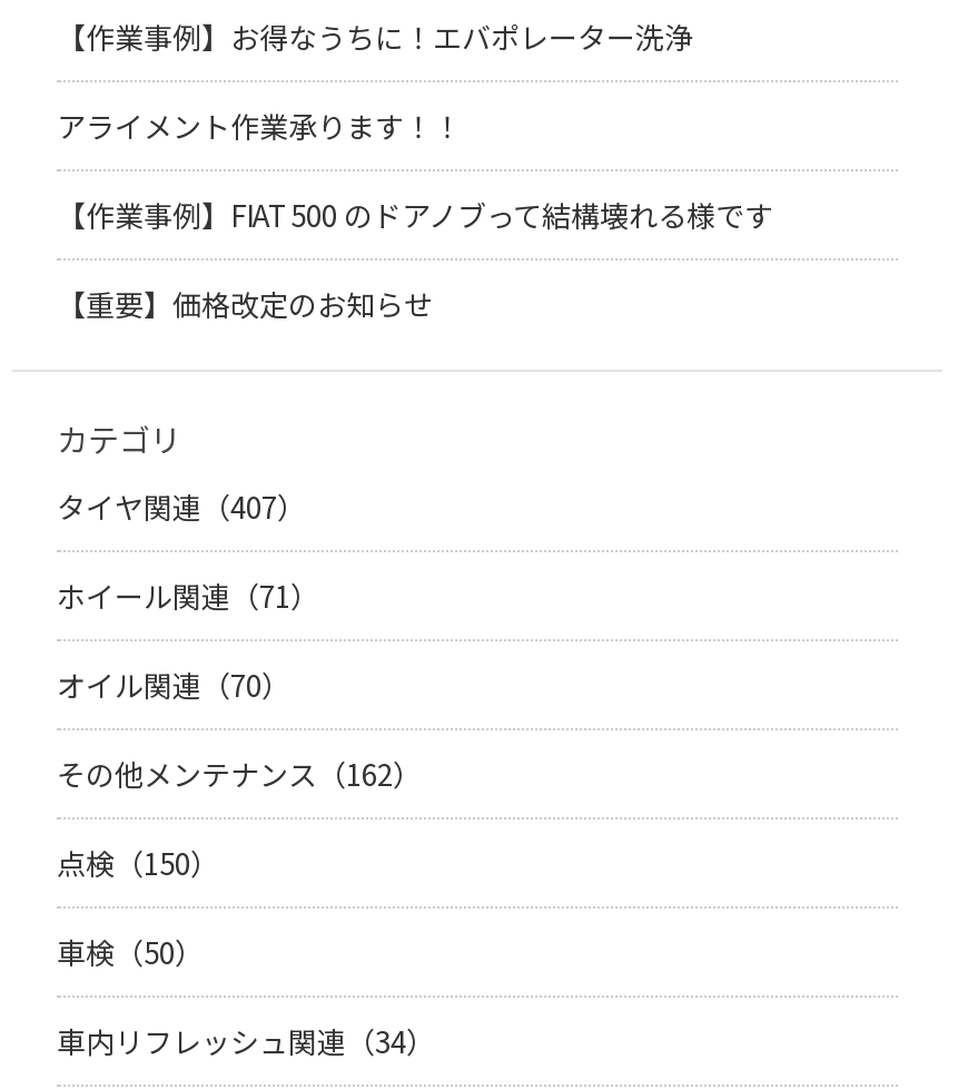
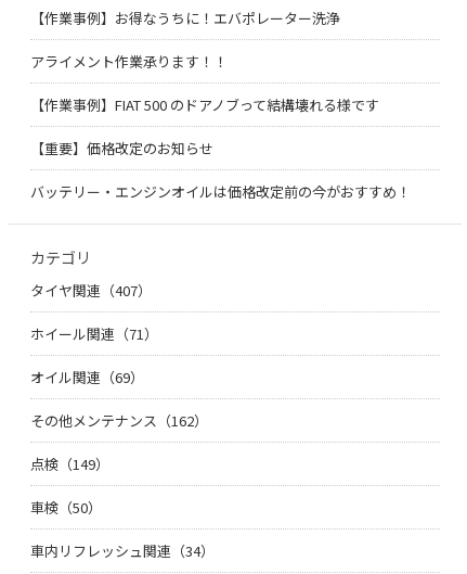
+ バッテリー・エンジンオイルは価格改定前の今がおすすめ！

- オイル関連（70）
+ オイル関連（69）

- 点検（150）
+ 点検（149）
